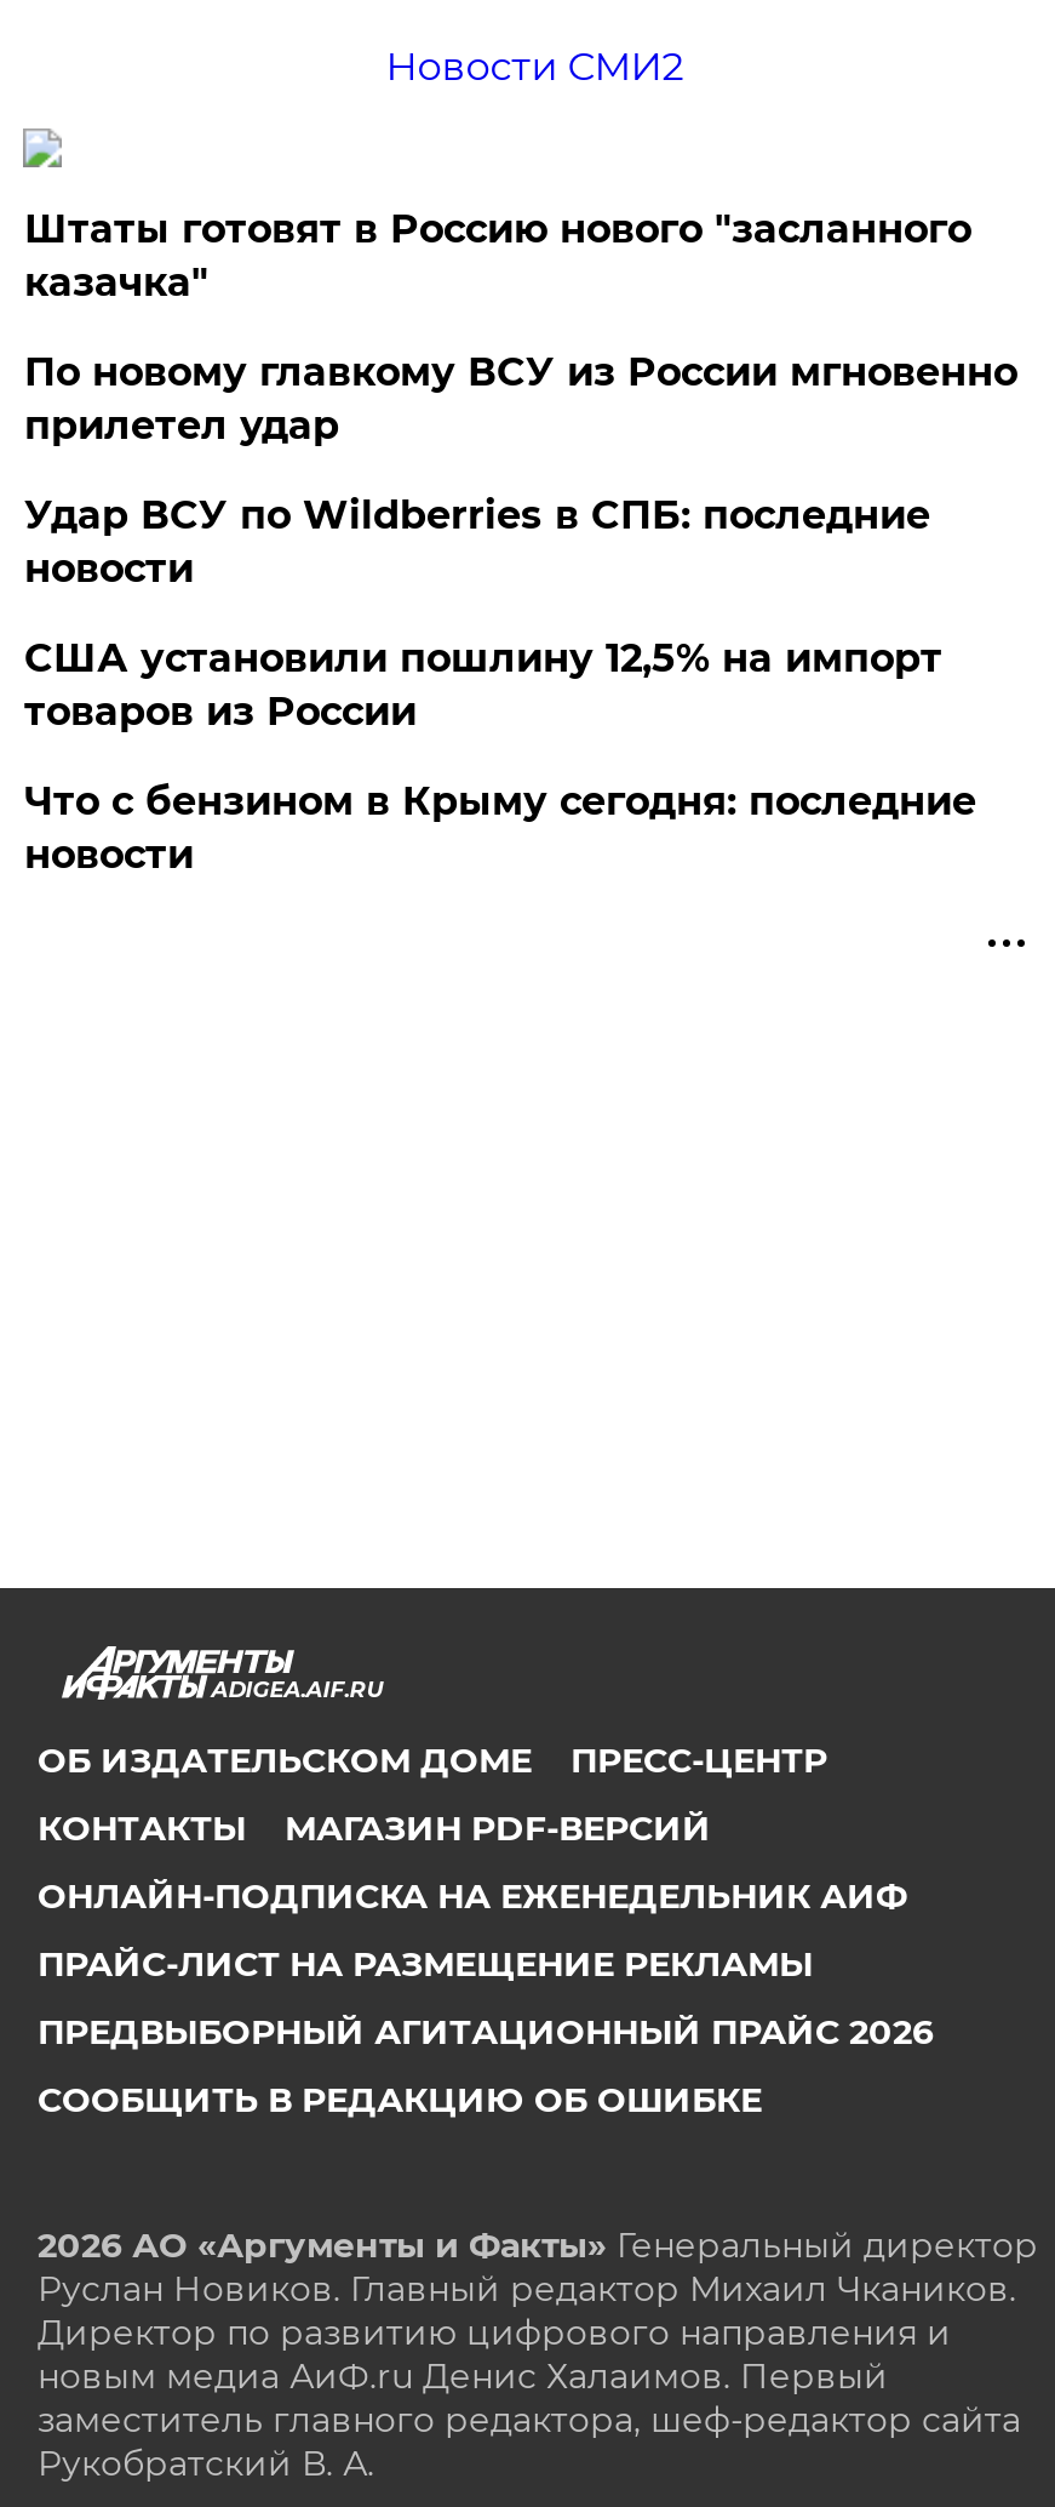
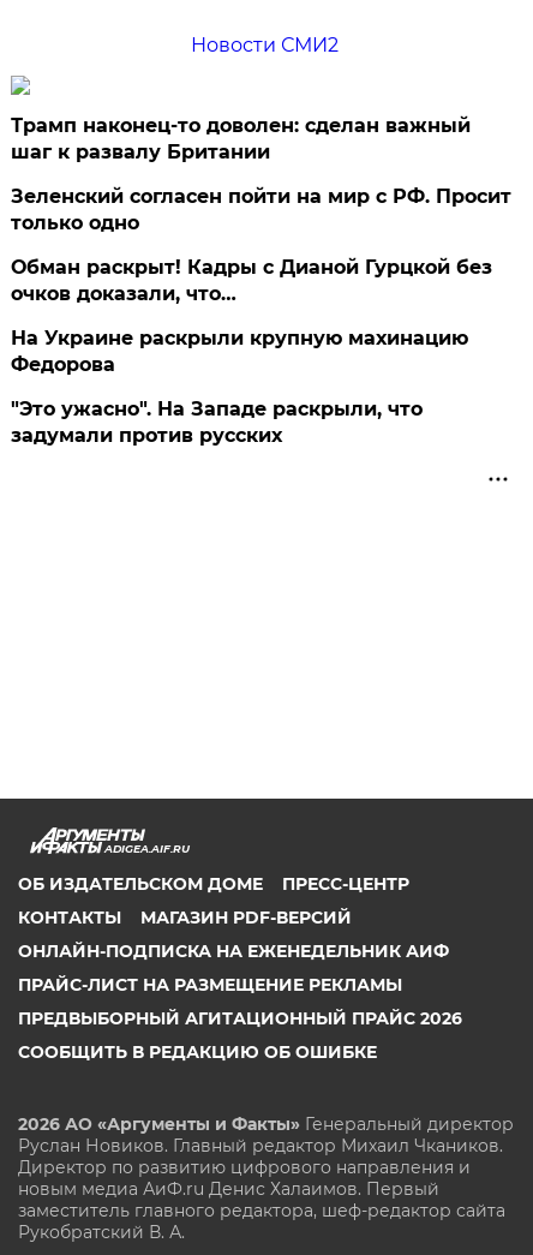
- Штаты готовят в Россию нового "засланного
- казачка"
+ Трамп наконец-то доволен: сделан важный
+ шаг к развалу Британии

- По новому главкому ВСУ из России мгновенно
- прилетел удар
+ Зеленский согласен пойти на мир с РФ. Просит
+ только одно

- Удар ВСУ по Wildberries в СПБ: последние
- новости
+ Обман раскрыт! Кадры с Дианой Гурцкой без
+ очков доказали, что…

- США установили пошлину 12,5% на импорт
- товаров из России
+ На Украине раскрыли крупную махинацию
+ Федорова

- Что с бензином в Крыму сегодня: последние
- новости
+ "Это ужасно". На Западе раскрыли, что
+ задумали против русских
